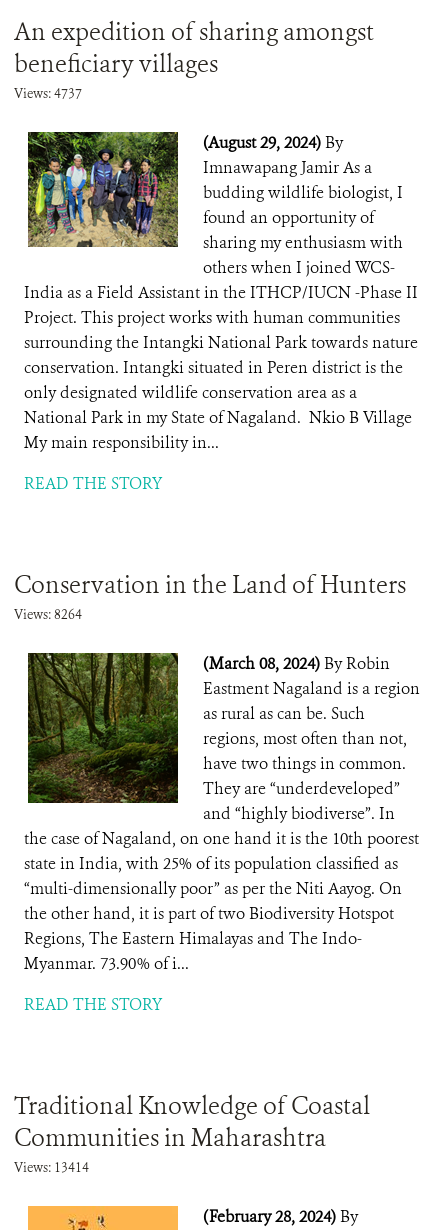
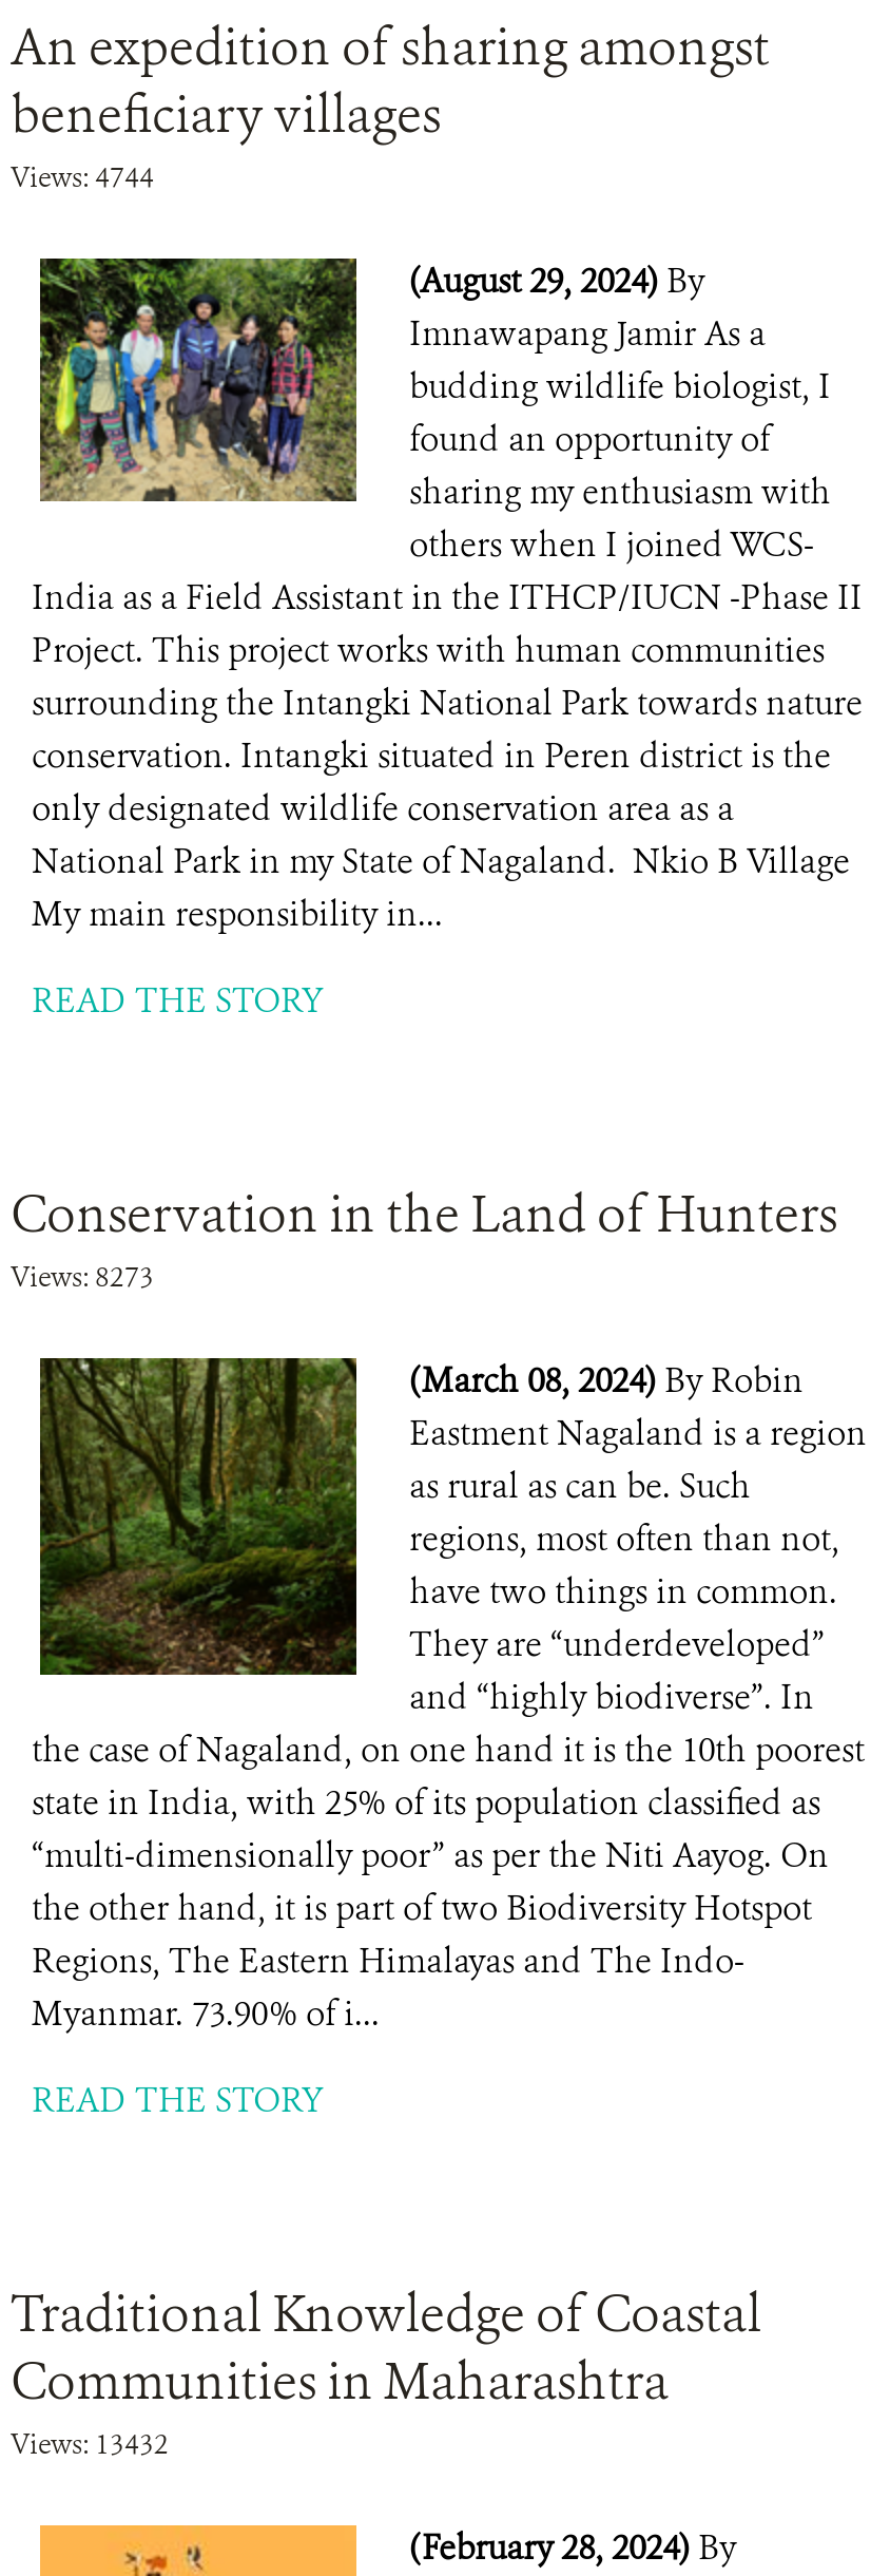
- Views: 4737
+ Views: 4744

- Views: 8264
+ Views: 8273

- Views: 13414
+ Views: 13432
